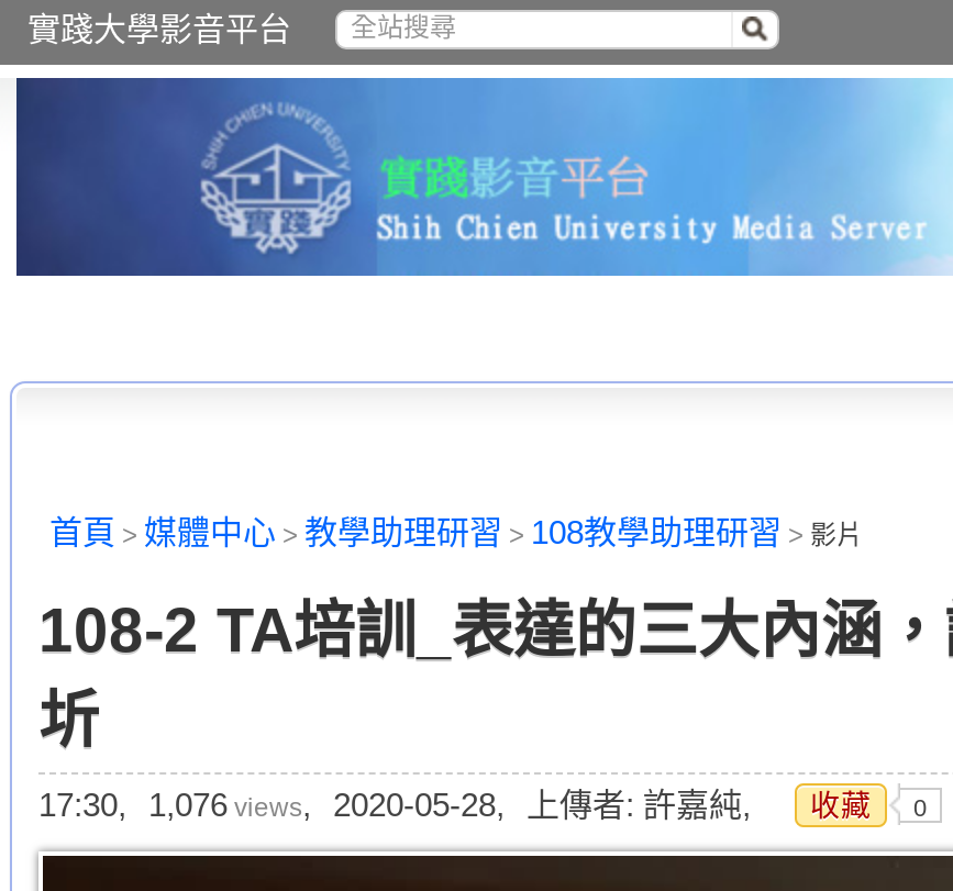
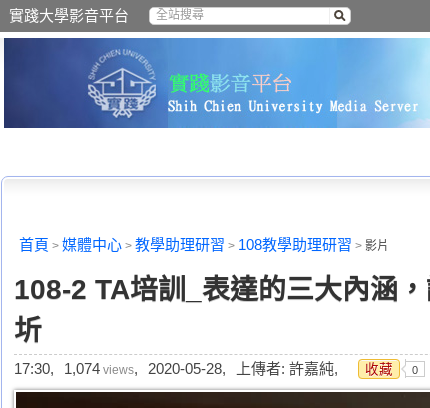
- 17:30, 1,076 views, 2020-05-28, 上傳者: 許嘉純,
+ 17:30, 1,074 views, 2020-05-28, 上傳者: 許嘉純,
